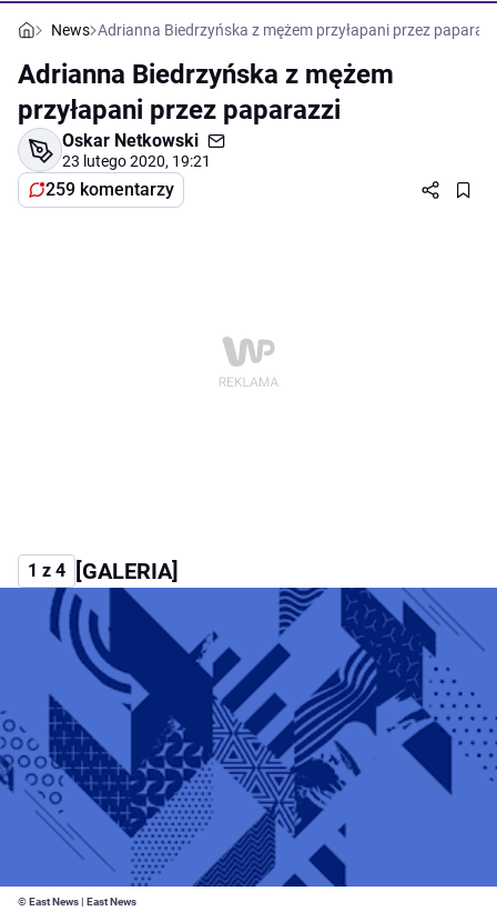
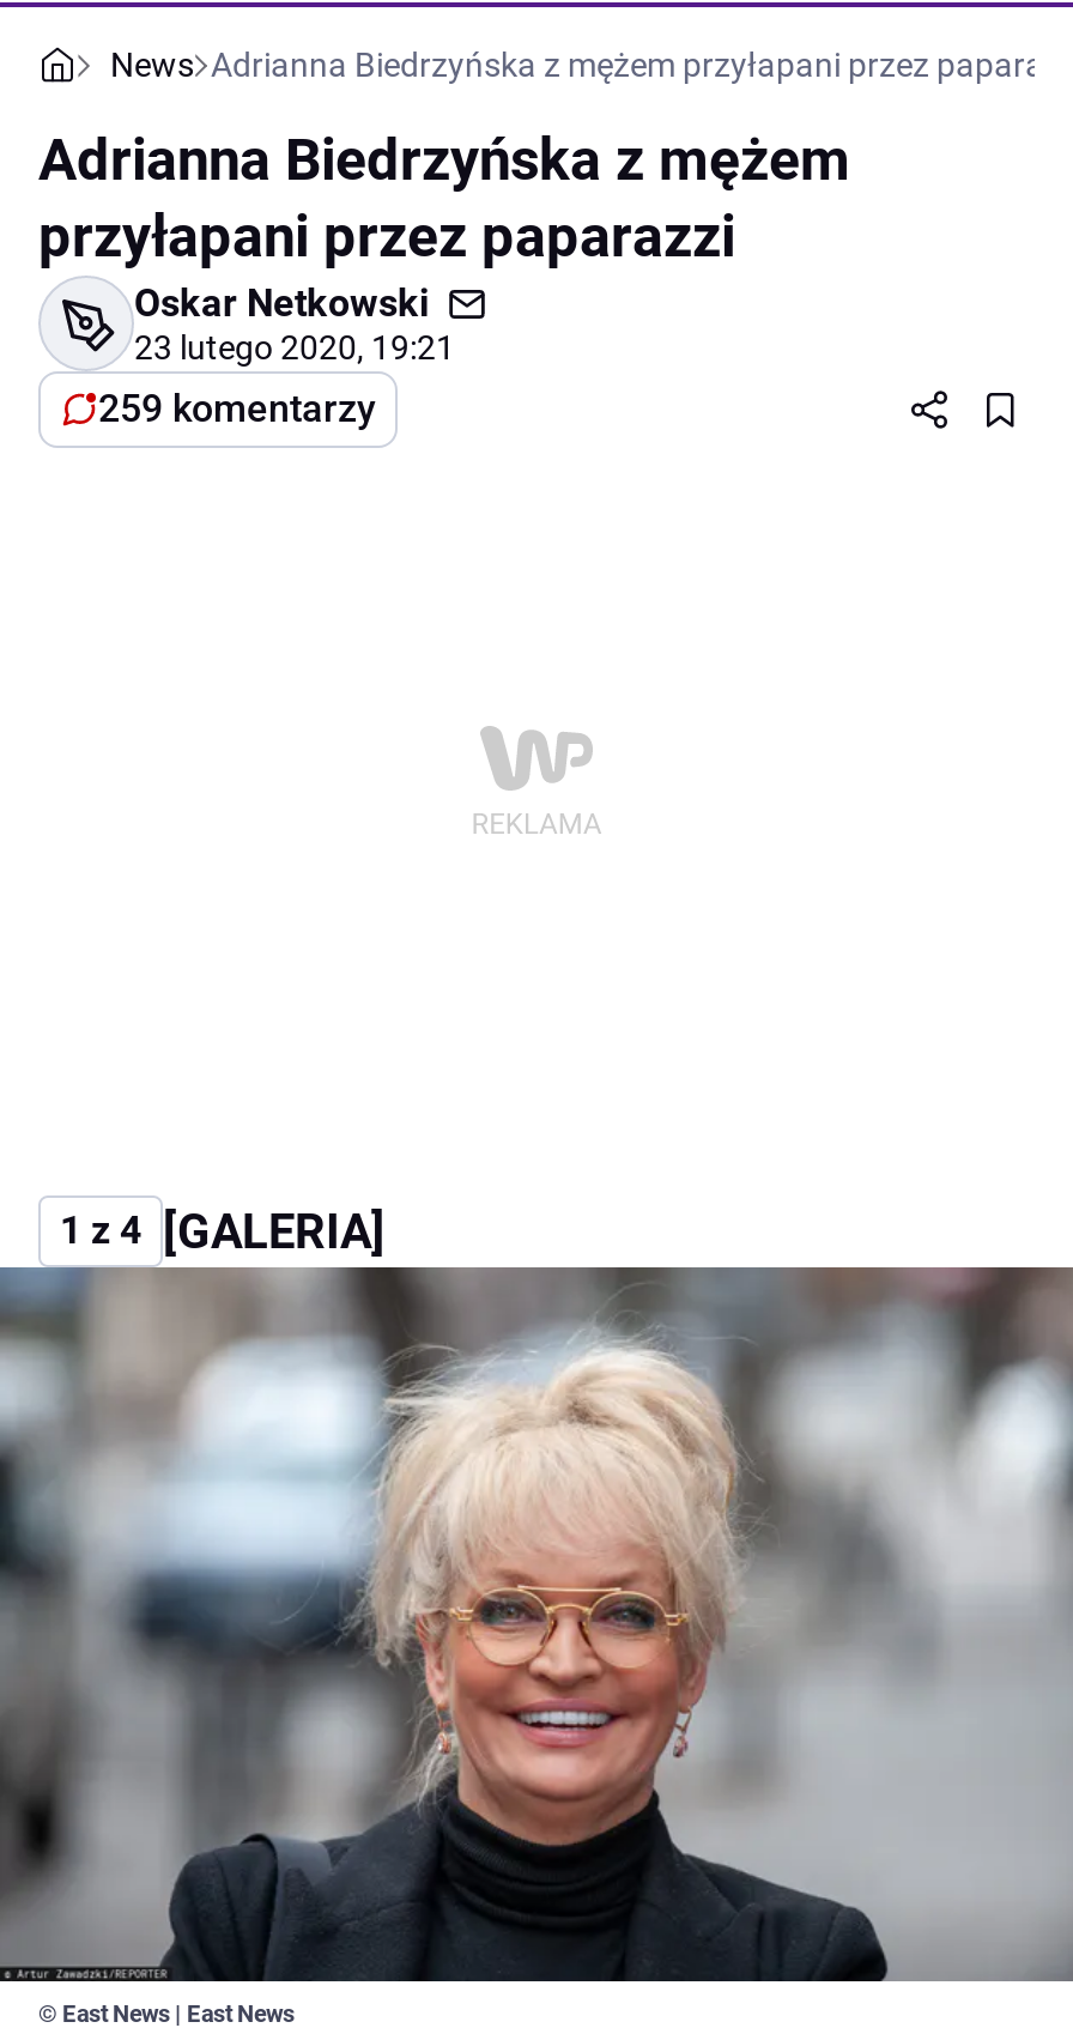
- [image]
+ [image]
